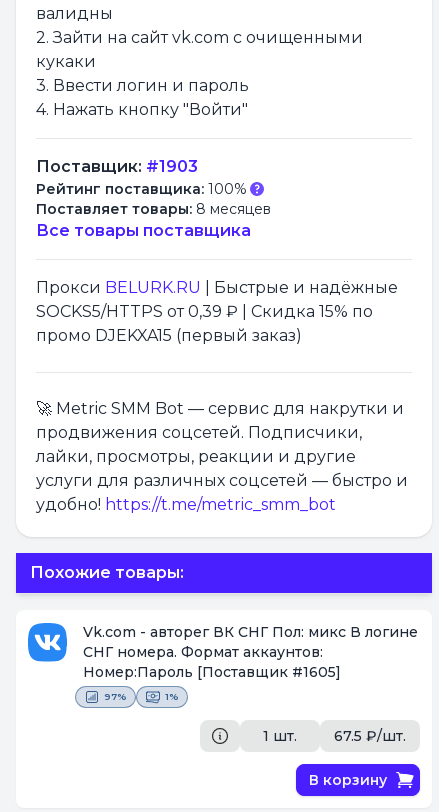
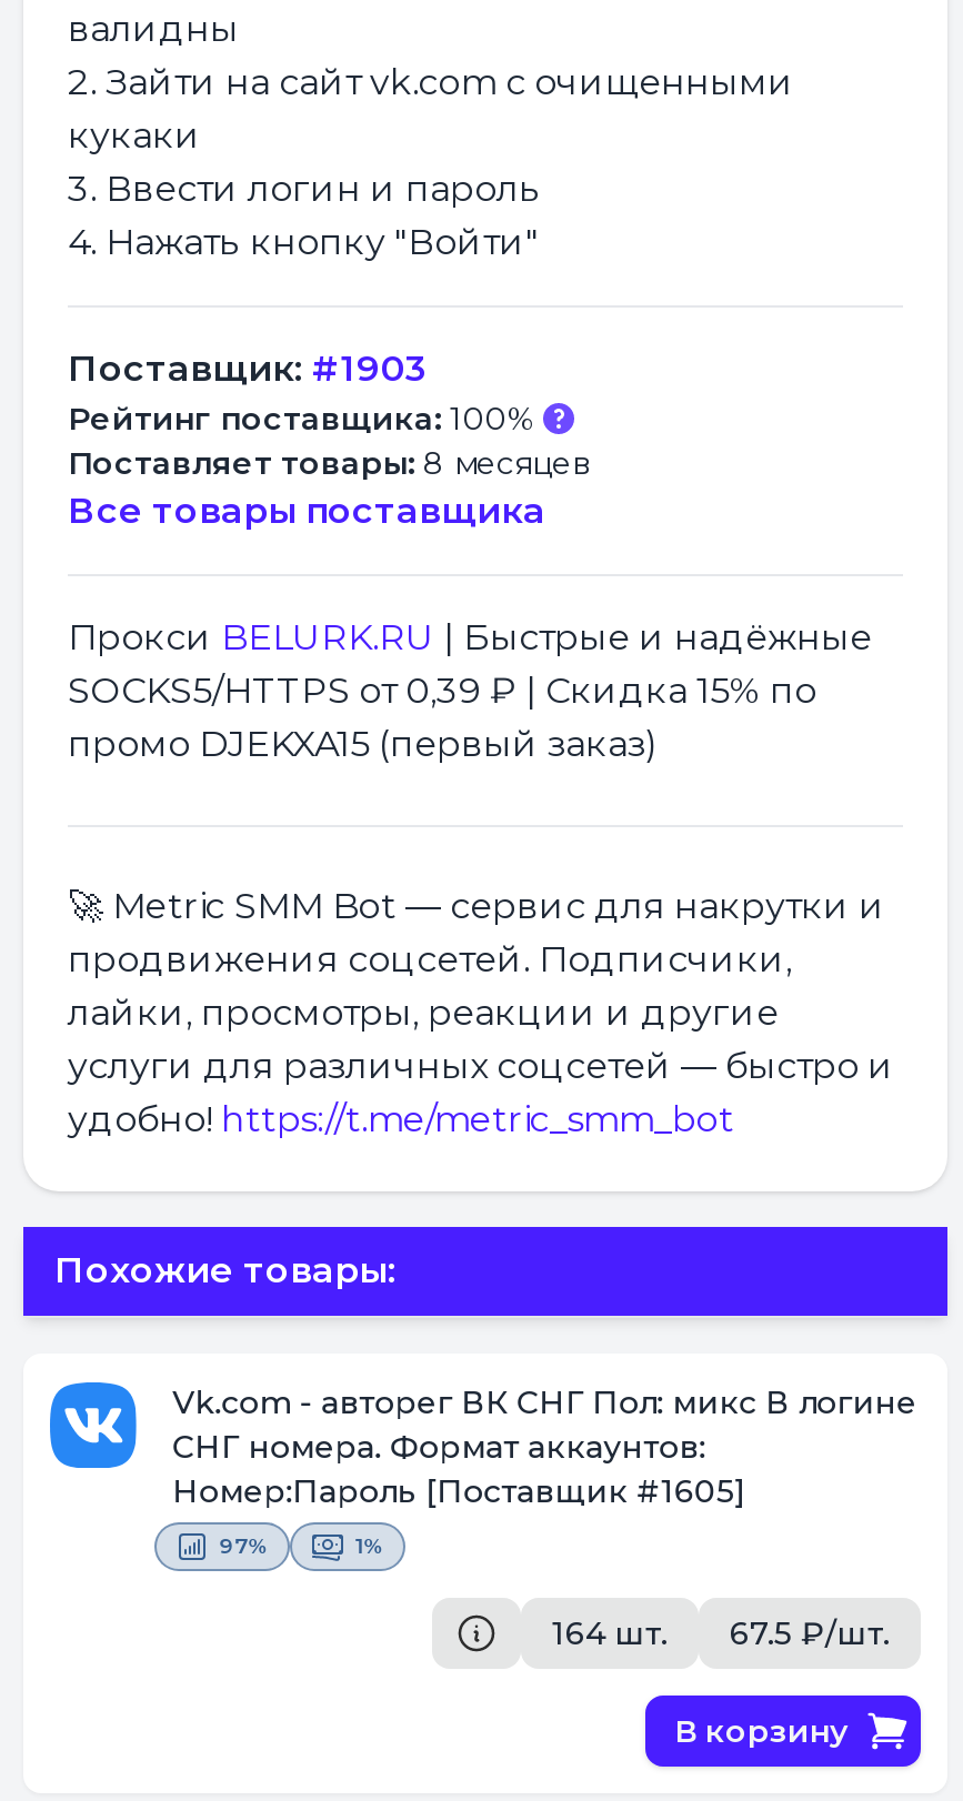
- 1 шт.
+ 164 шт.
